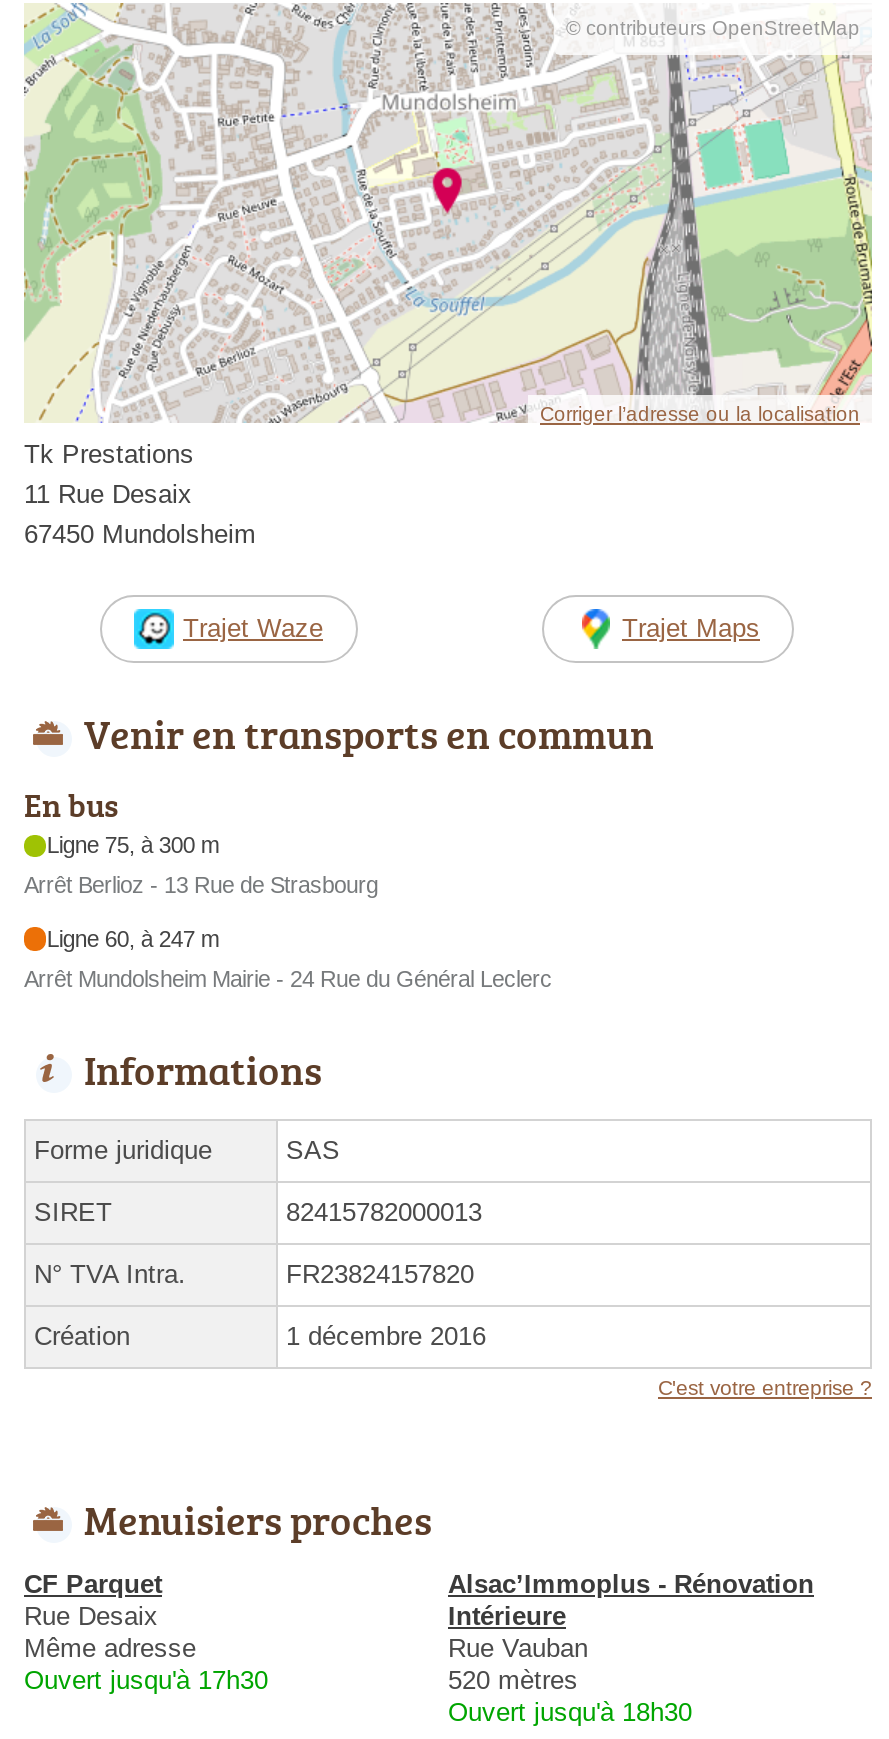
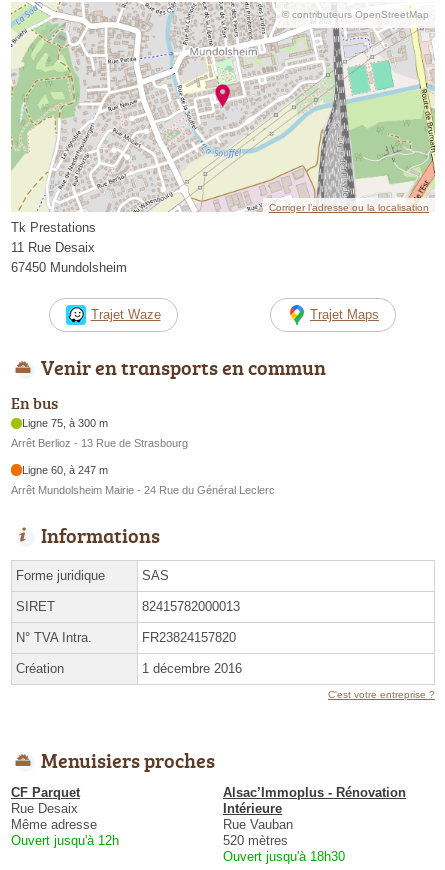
- Ouvert jusqu'à 17h30
+ Ouvert jusqu'à 12h
